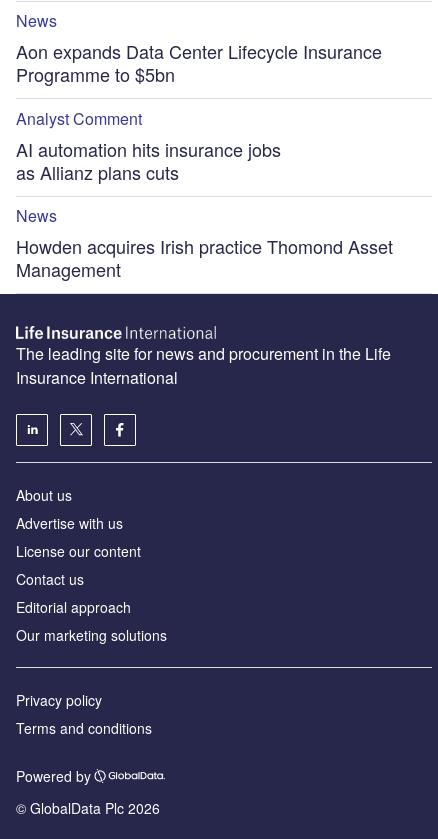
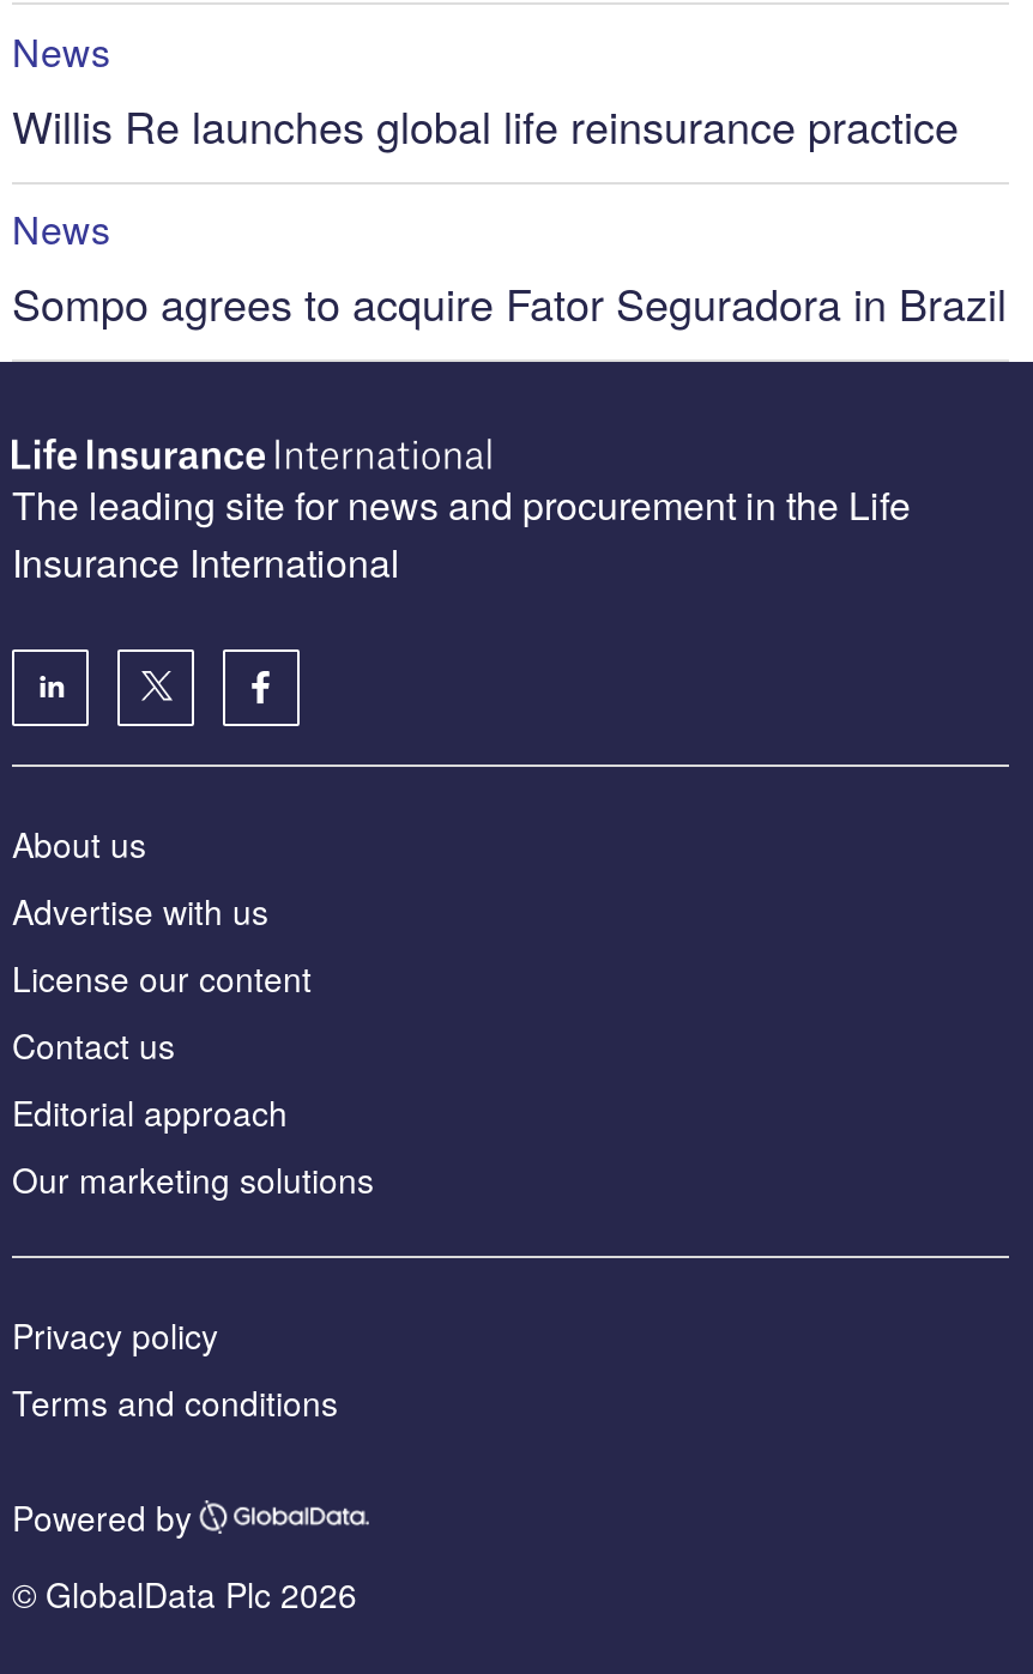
- Aon expands Data Center Lifecycle Insurance
- Programme to $5bn
- Analyst Comment
- AI automation hits insurance jobs
- as Allianz plans cuts
+ Willis Re launches global life reinsurance practice

- Howden acquires Irish practice Thomond Asset
- Management
+ Sompo agrees to acquire Fator Seguradora in Brazil
